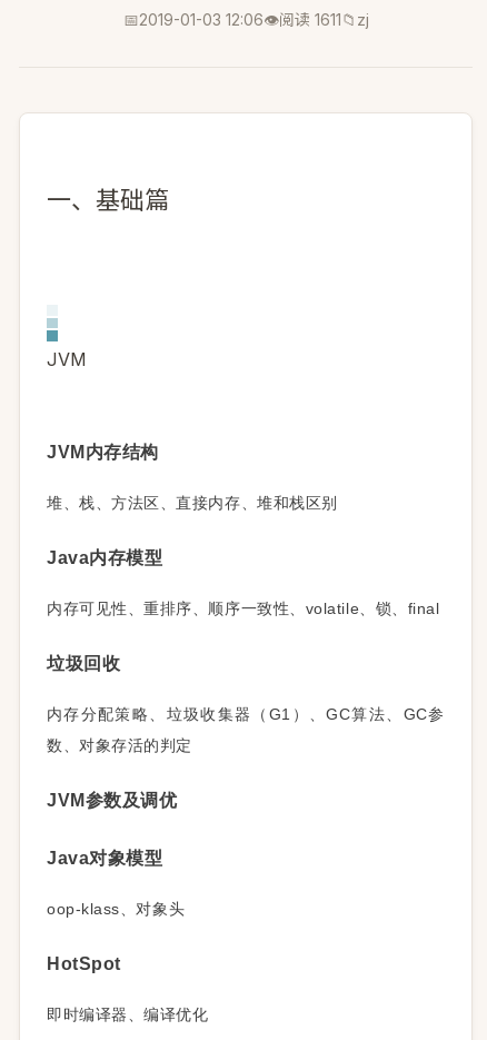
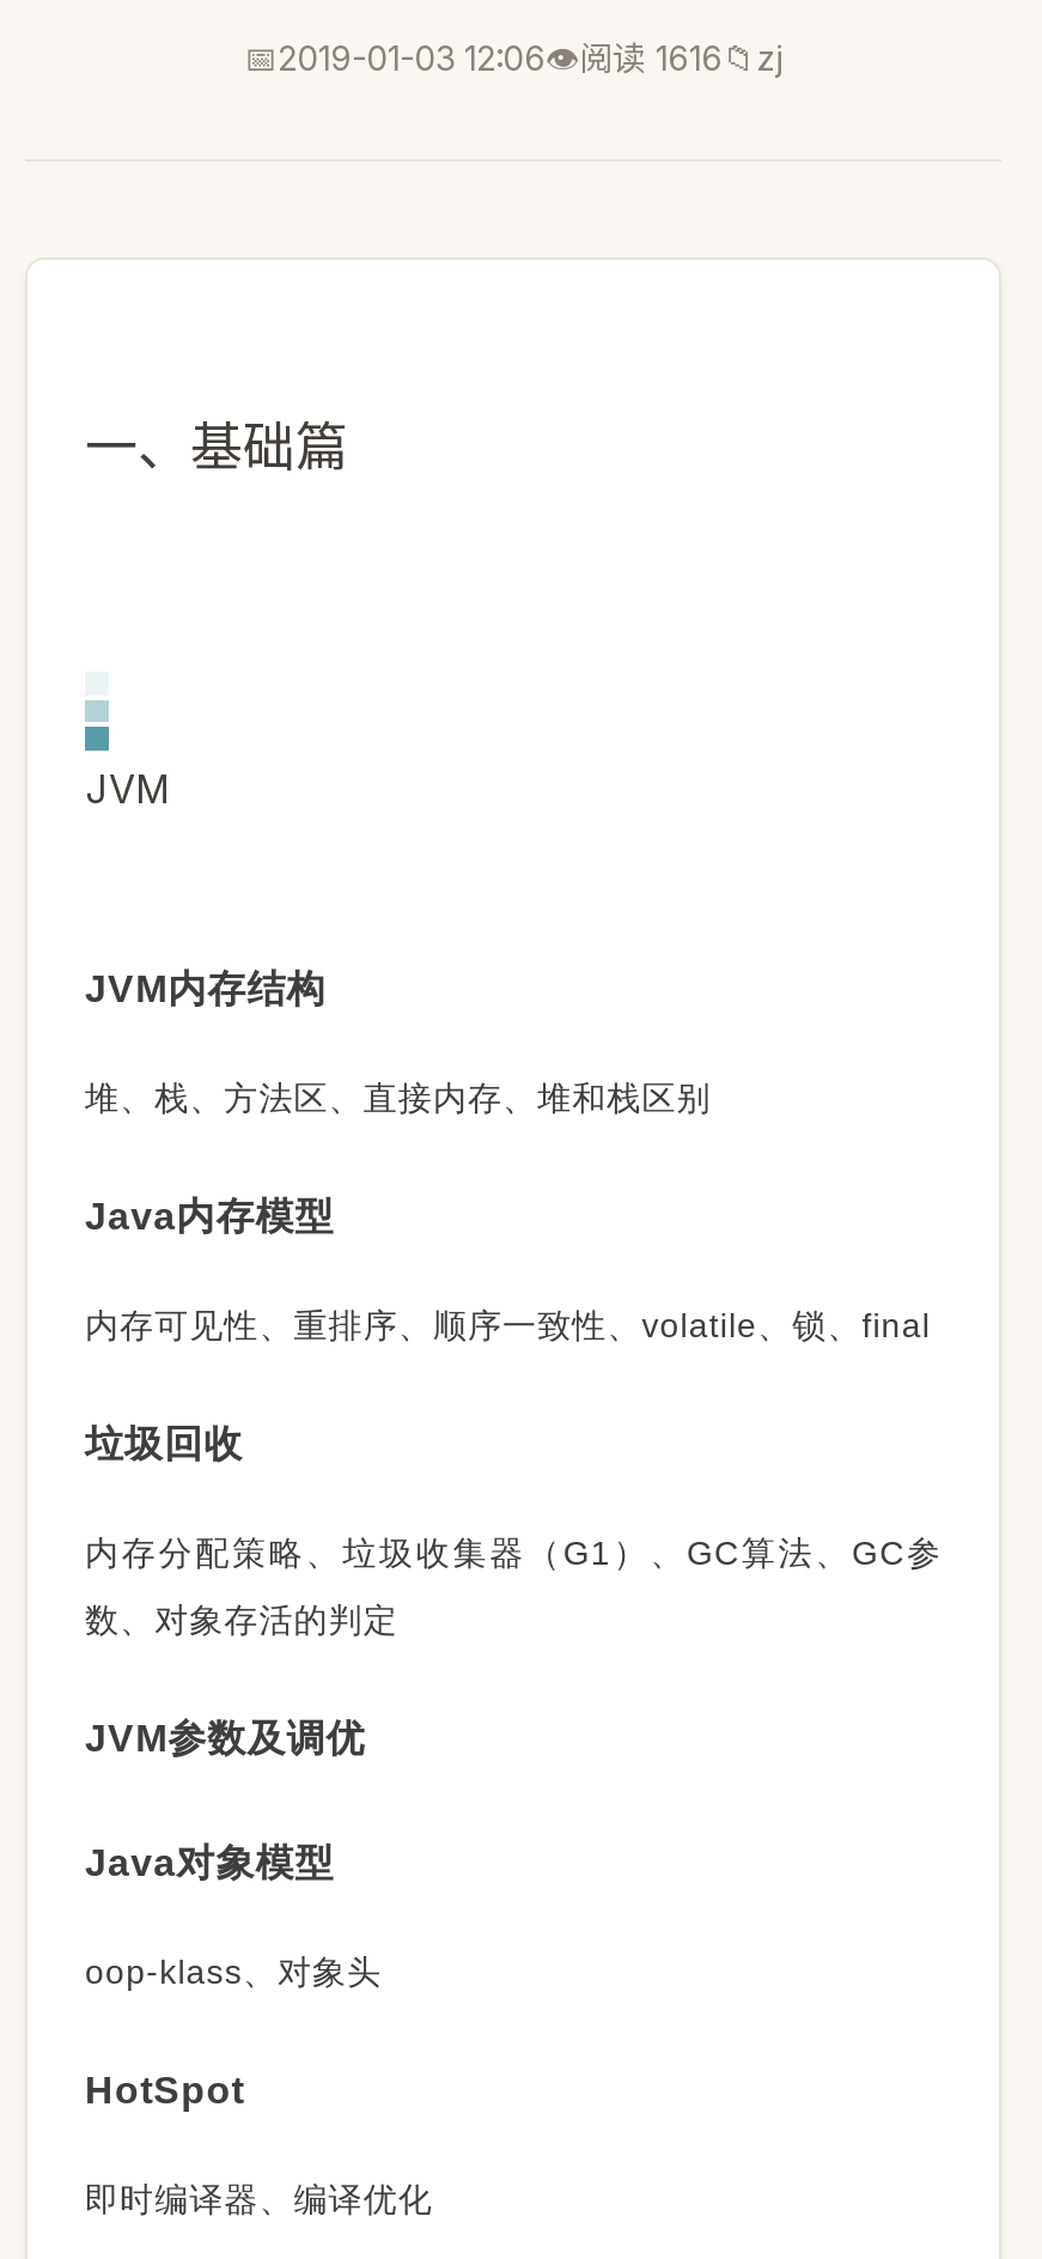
- 2019-01-03 12:06 阅读 1611 zj
+ 2019-01-03 12:06 阅读 1616 zj
